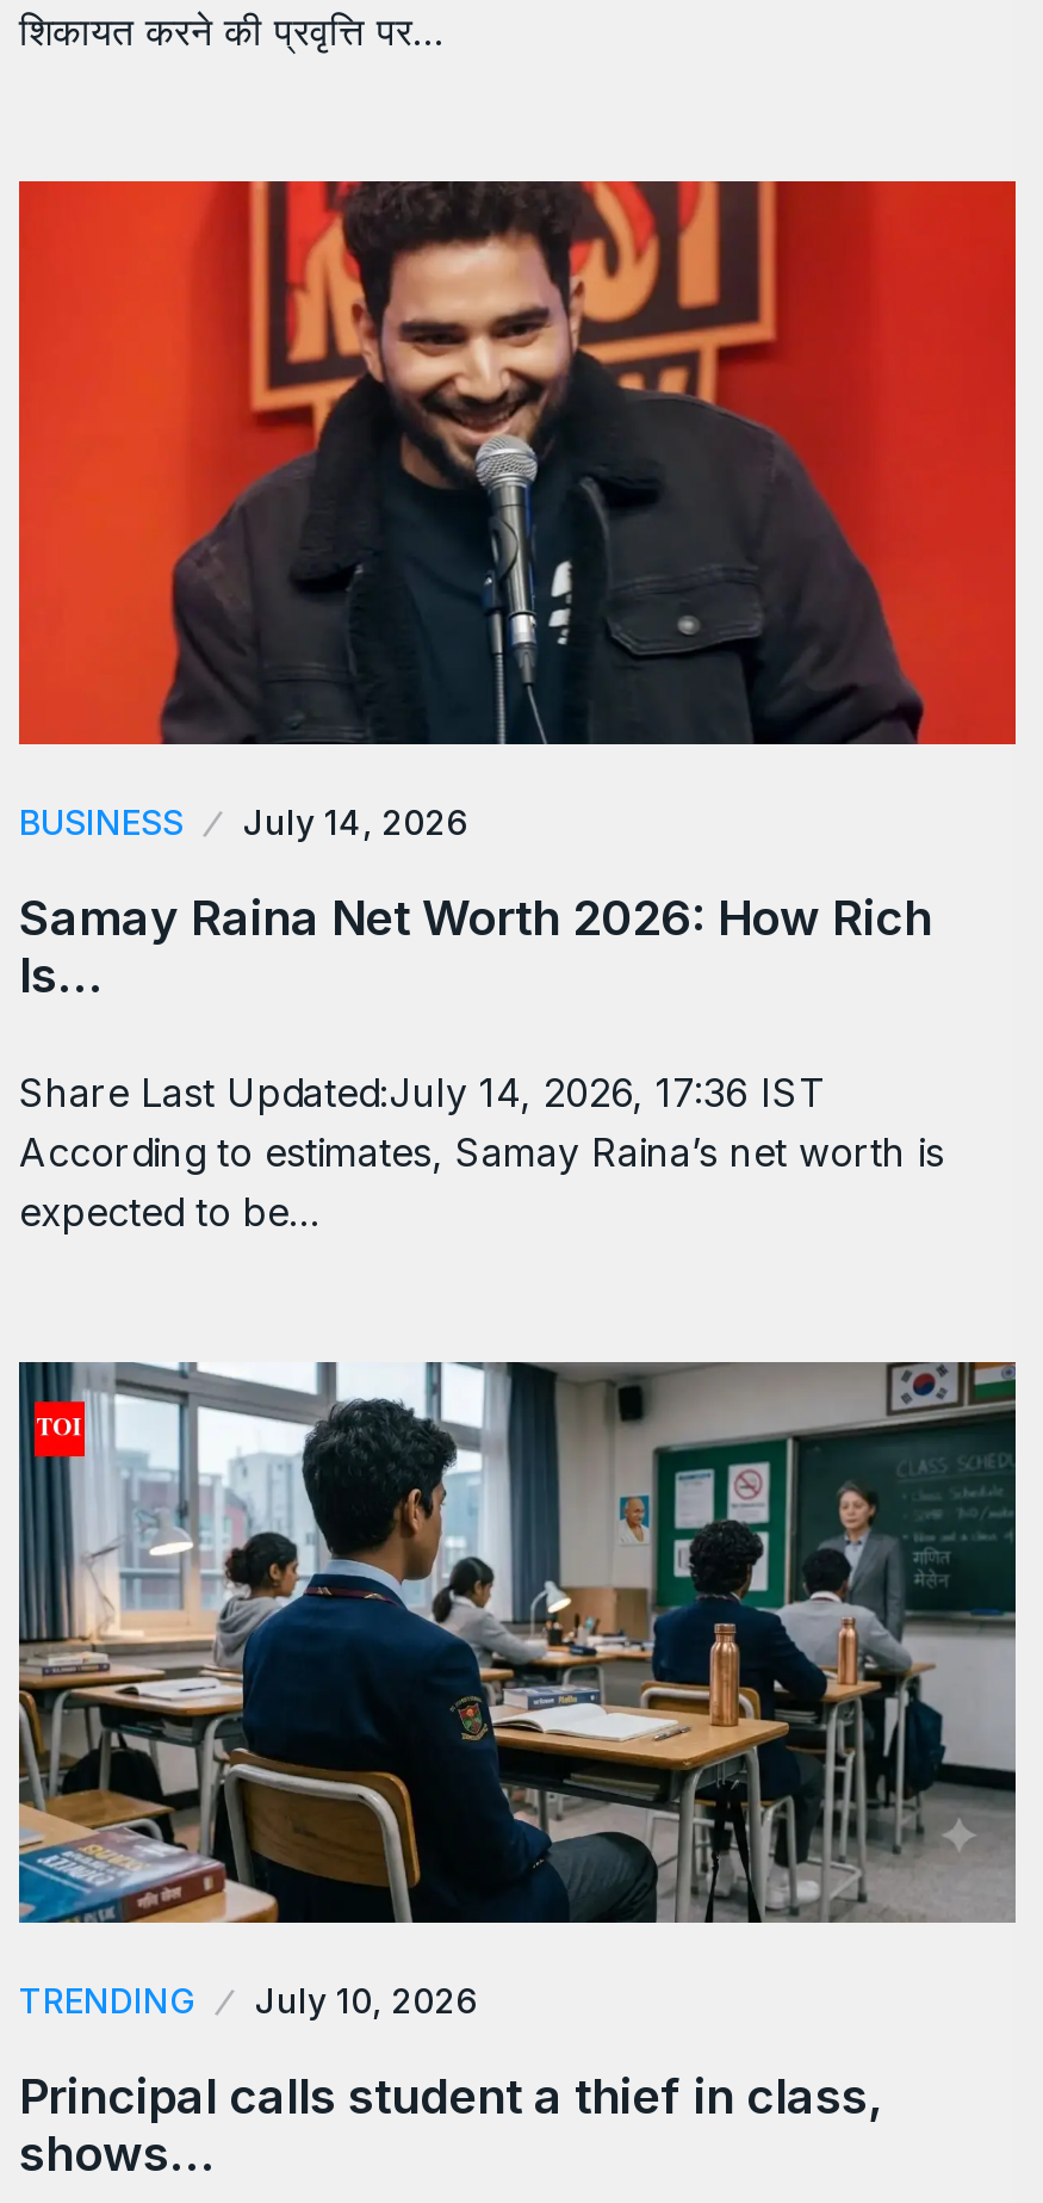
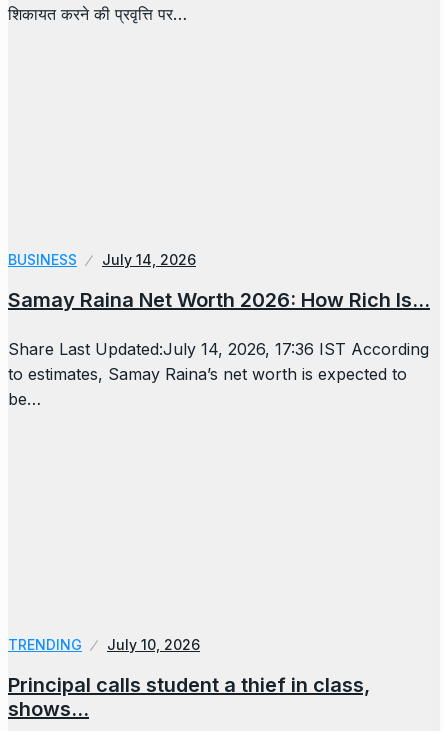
- [image]

- [image]
